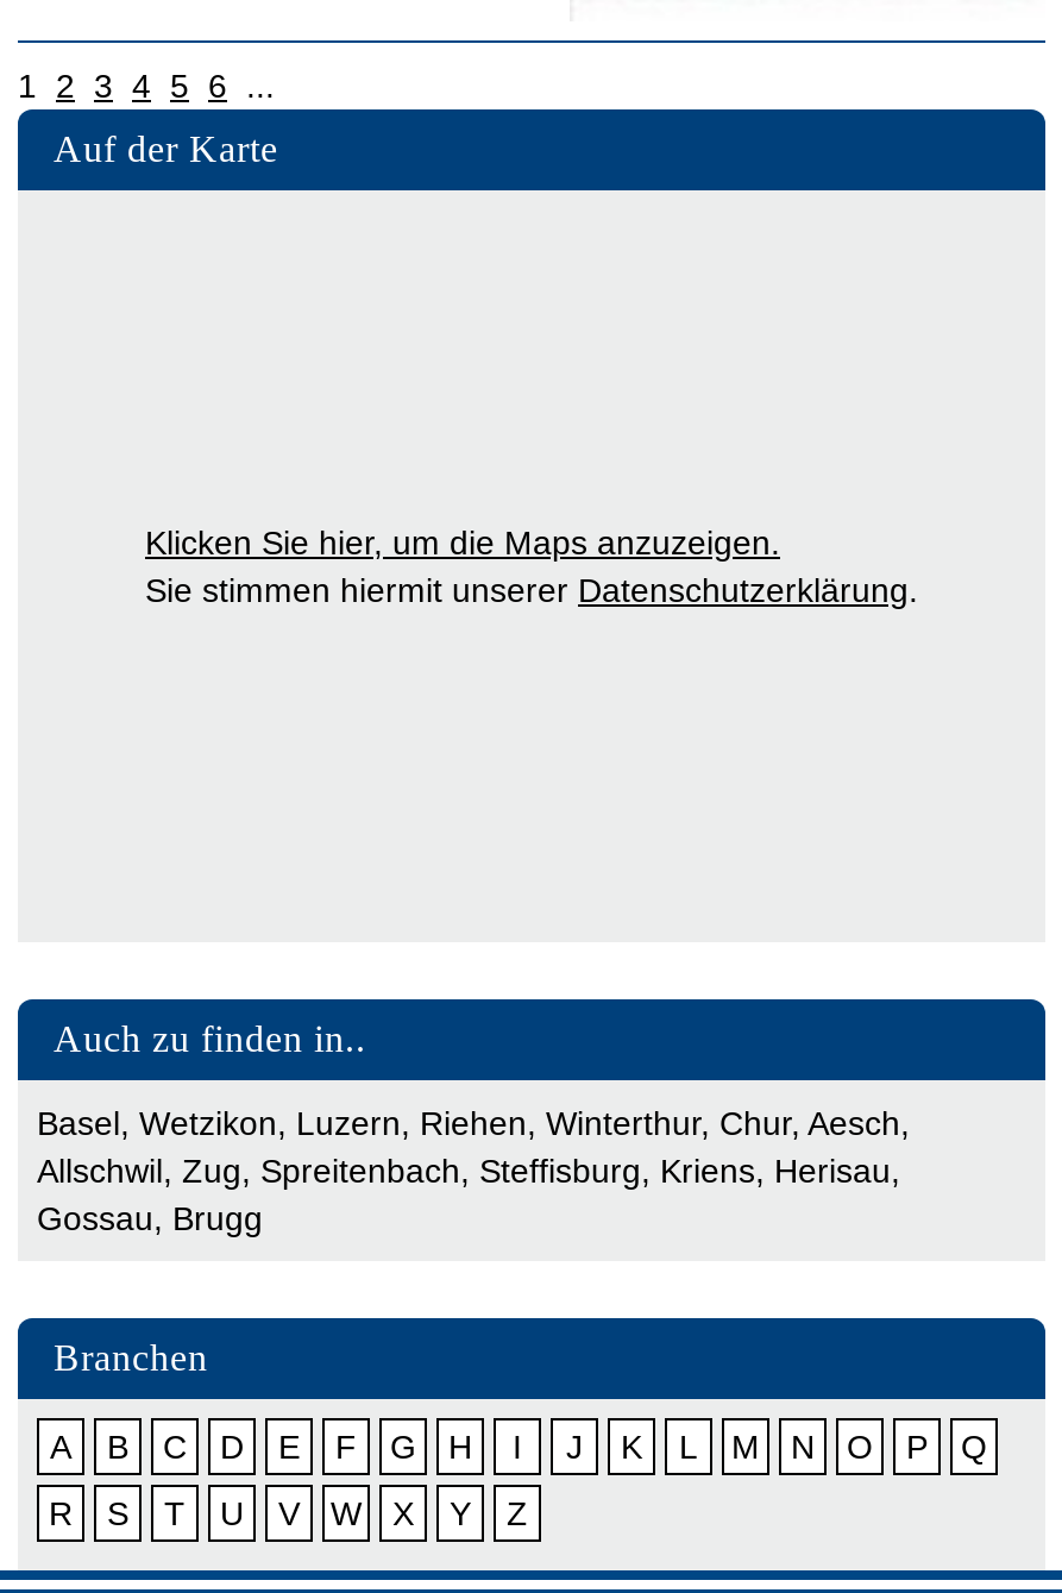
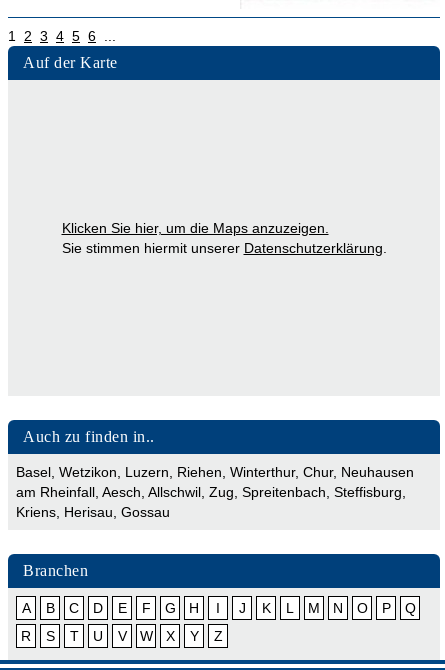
- Basel, Wetzikon, Luzern, Riehen, Winterthur, Chur, Aesch,
- Allschwil, Zug, Spreitenbach, Steffisburg, Kriens, Herisau,
- Gossau, Brugg
+ Basel, Wetzikon, Luzern, Riehen, Winterthur, Chur, Neuhausen
+ am Rheinfall, Aesch, Allschwil, Zug, Spreitenbach, Steffisburg,
+ Kriens, Herisau, Gossau
